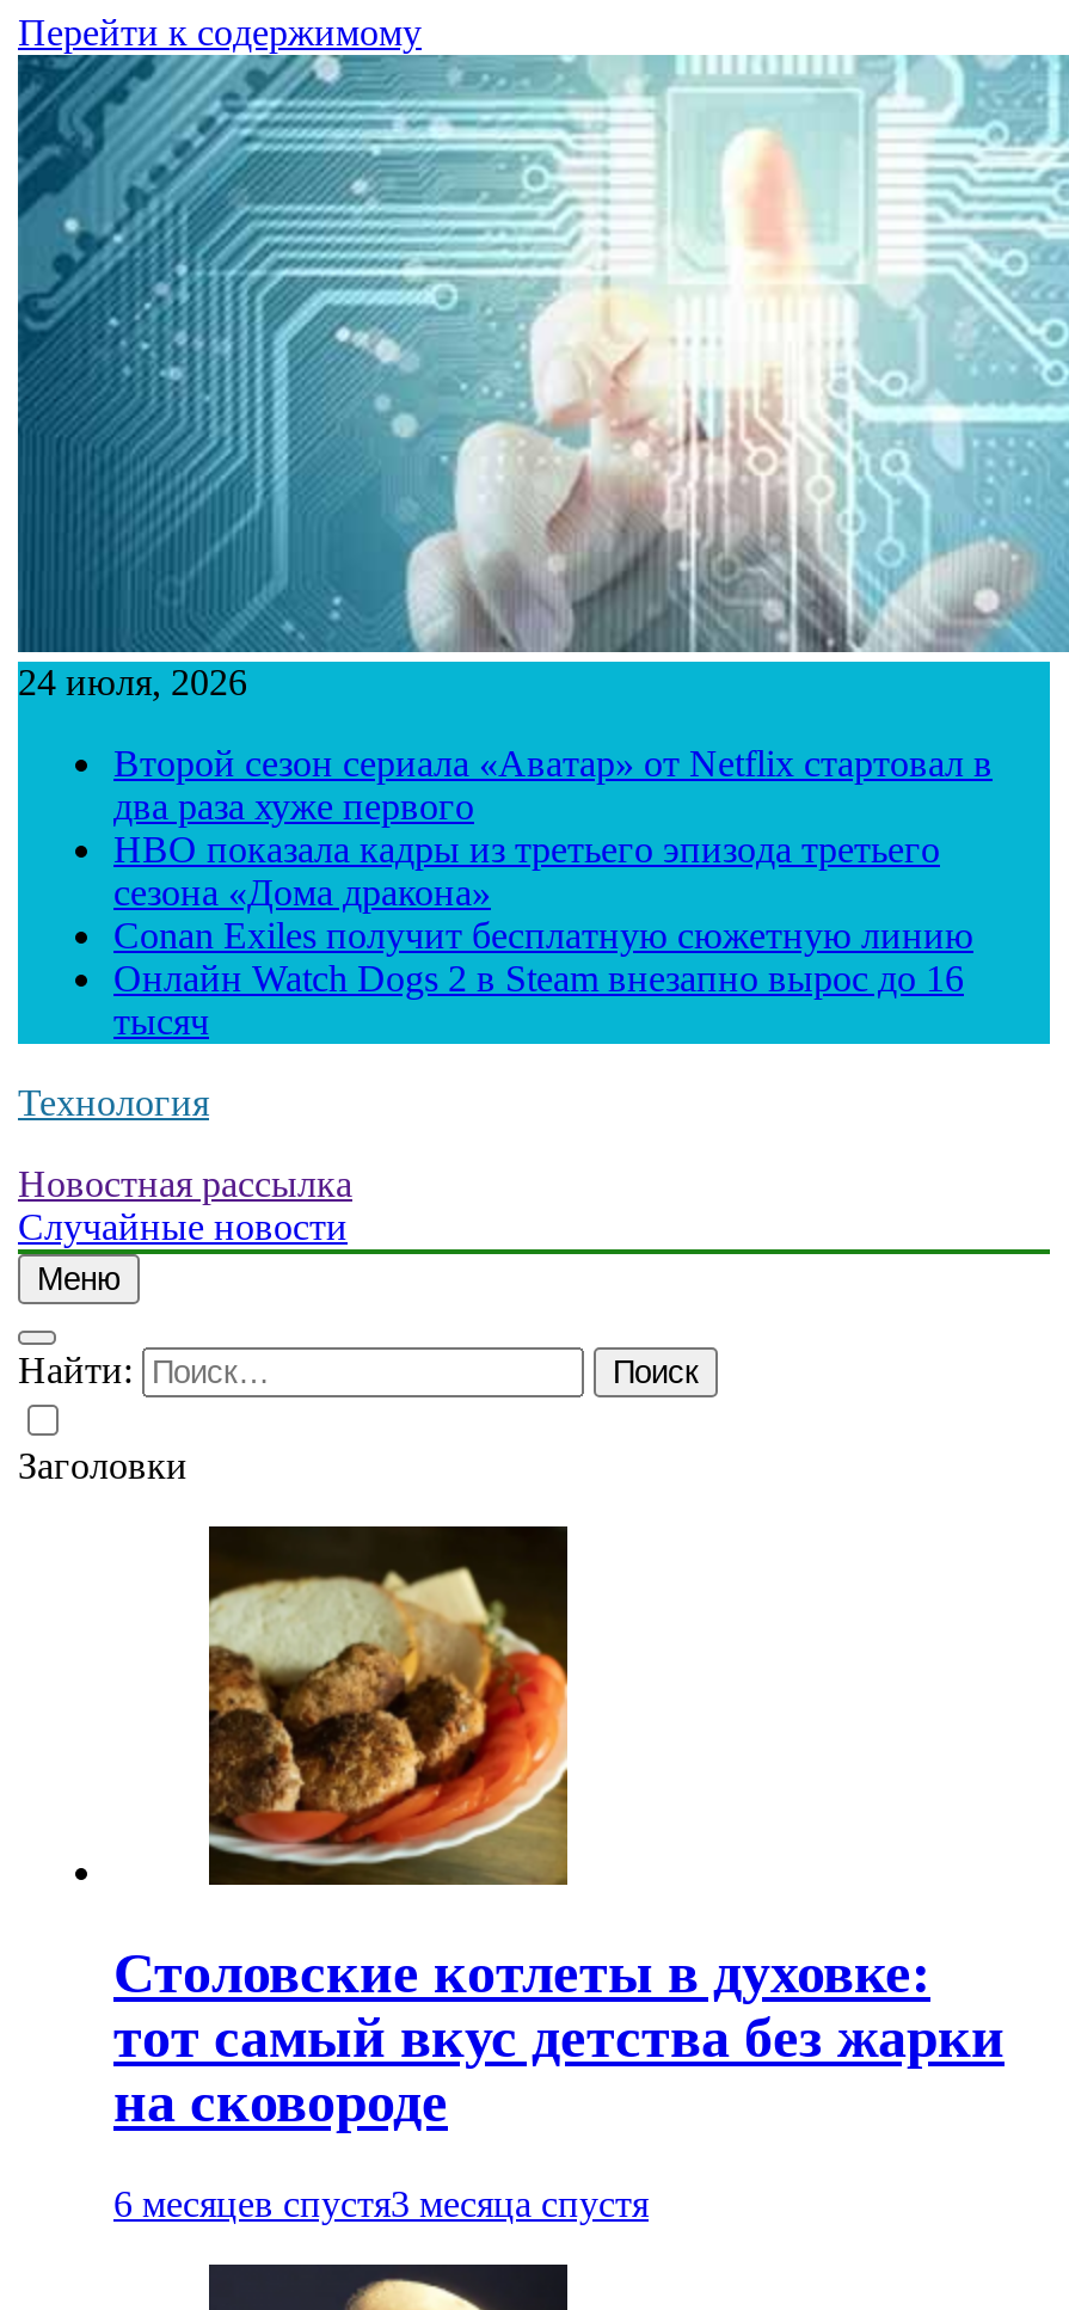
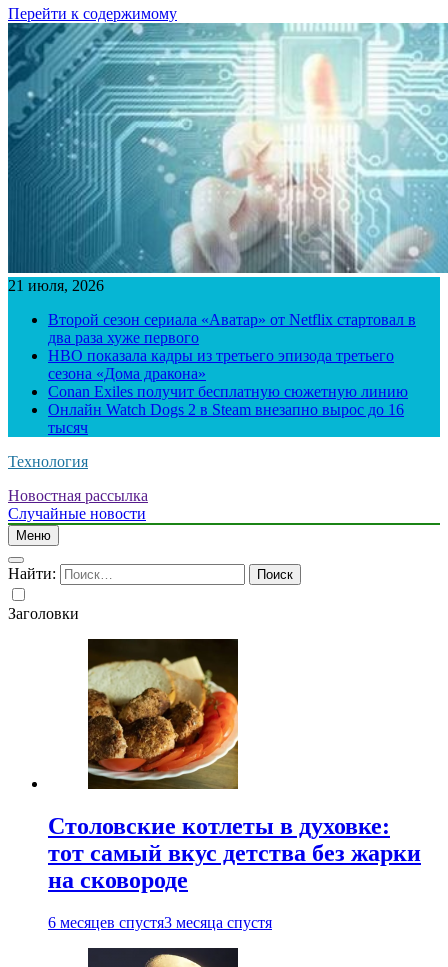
- 24 июля, 2026
+ 21 июля, 2026
